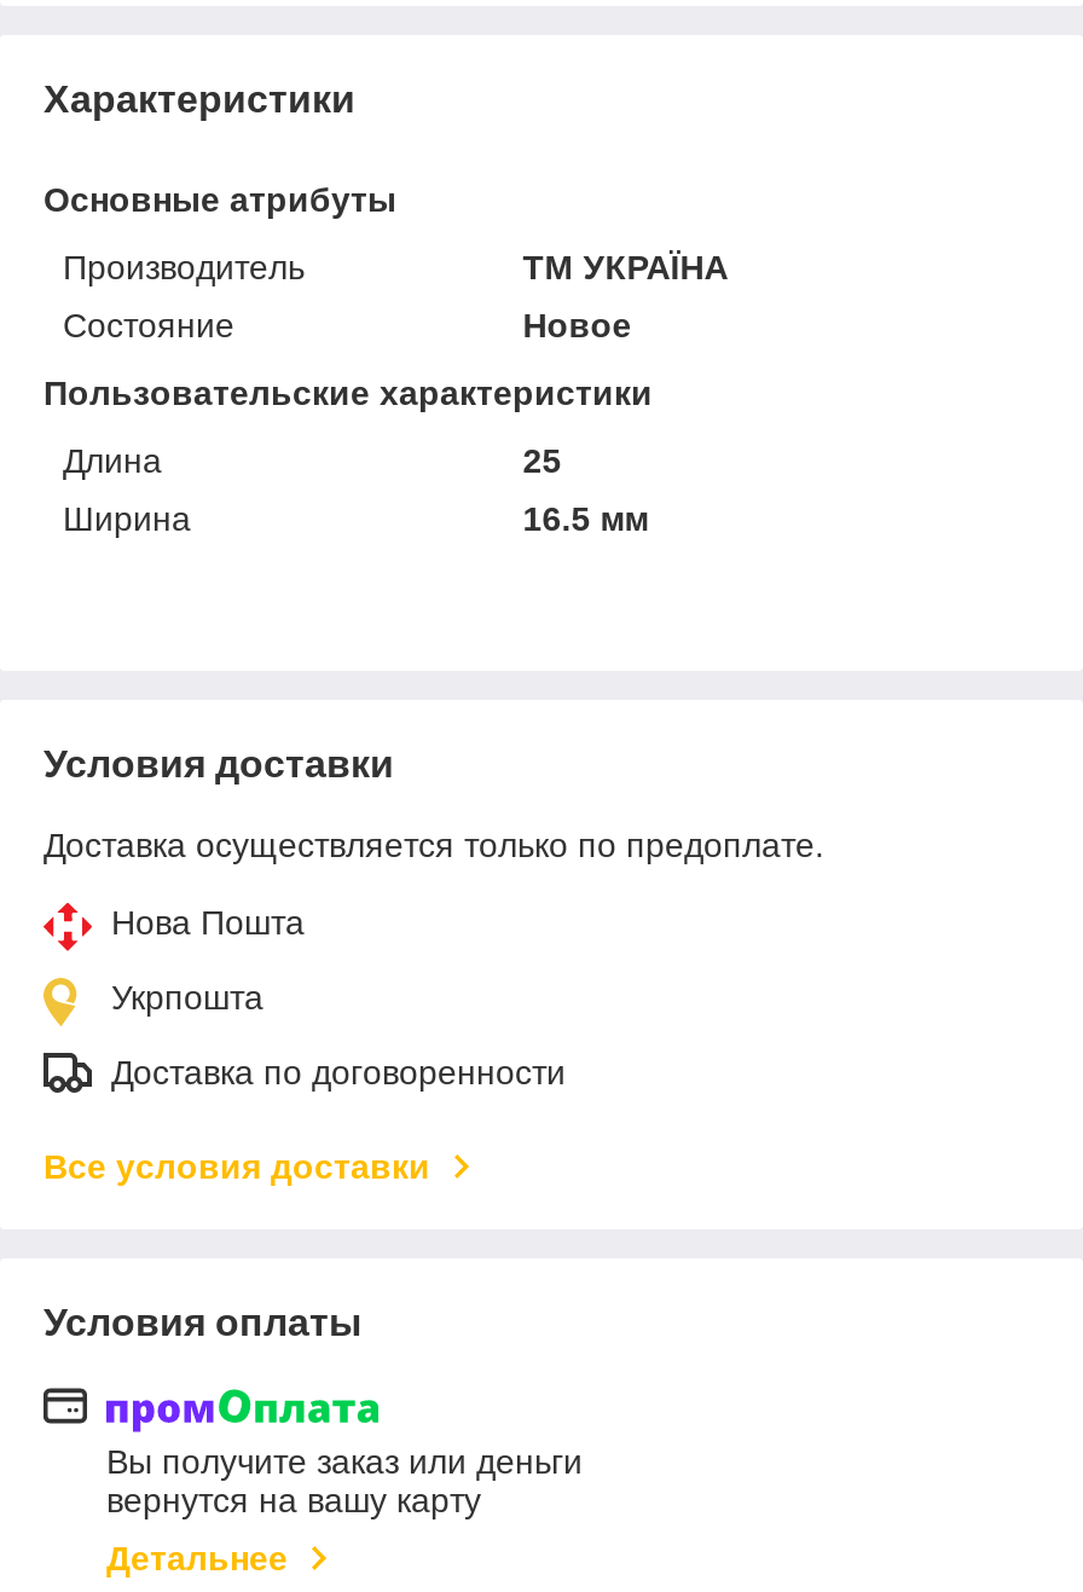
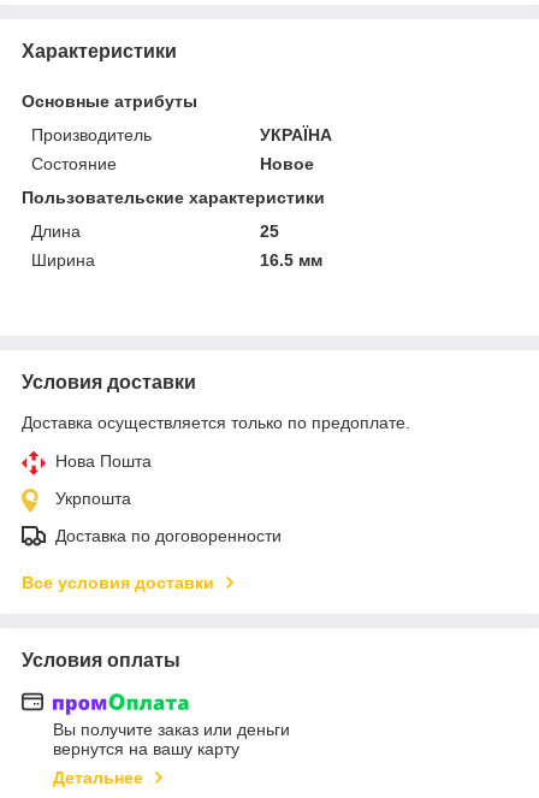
- ТМ УКРАЇНА
+ УКРАЇНА
